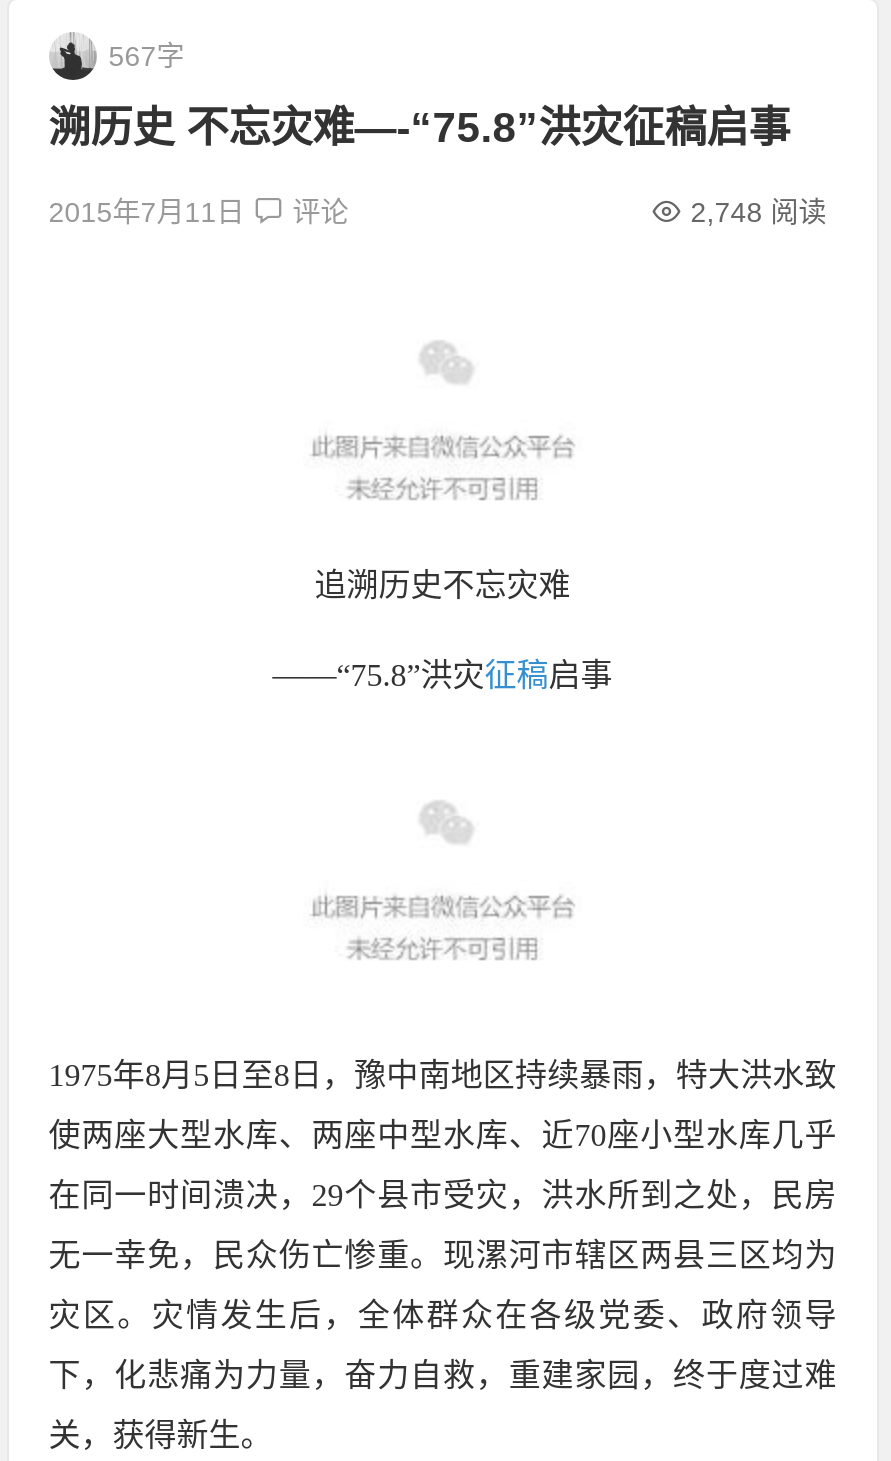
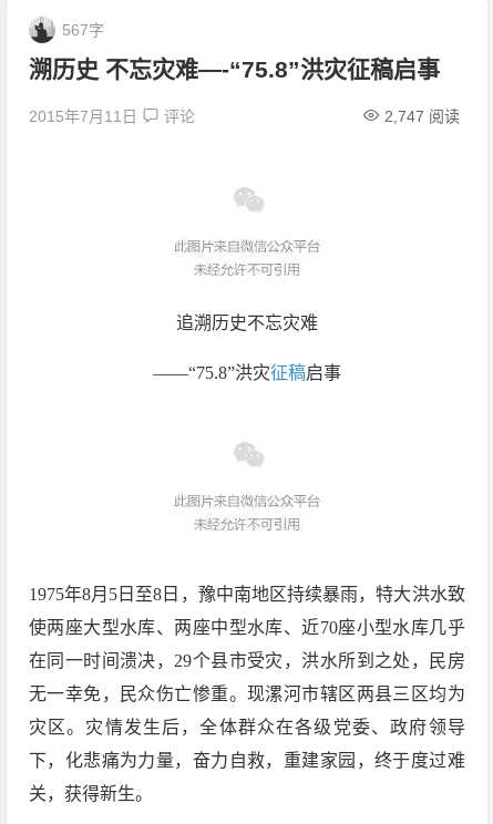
- 2,748 阅读
+ 2,747 阅读
